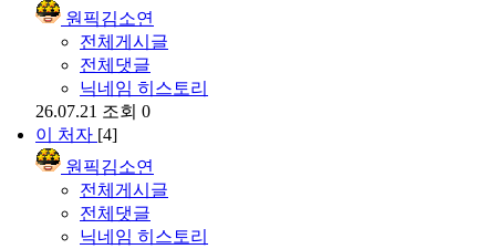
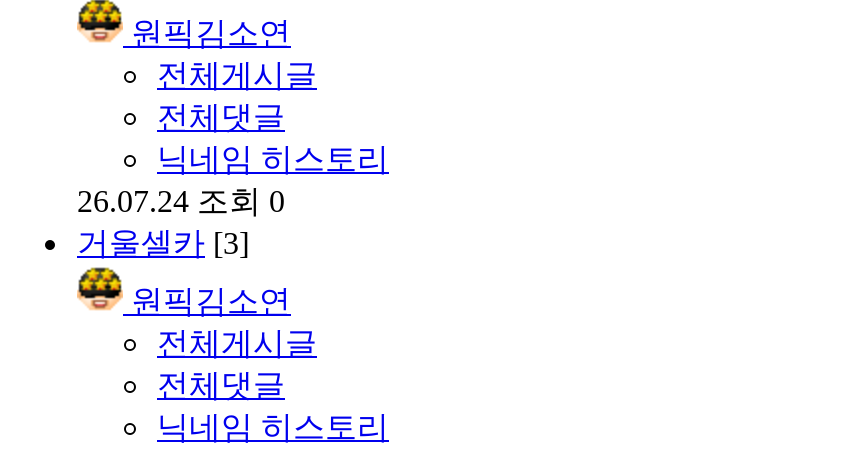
- 26.07.21 조회 0
- 이 처자 [4]
+ 26.07.24 조회 0
+ 거울셀카 [3]
